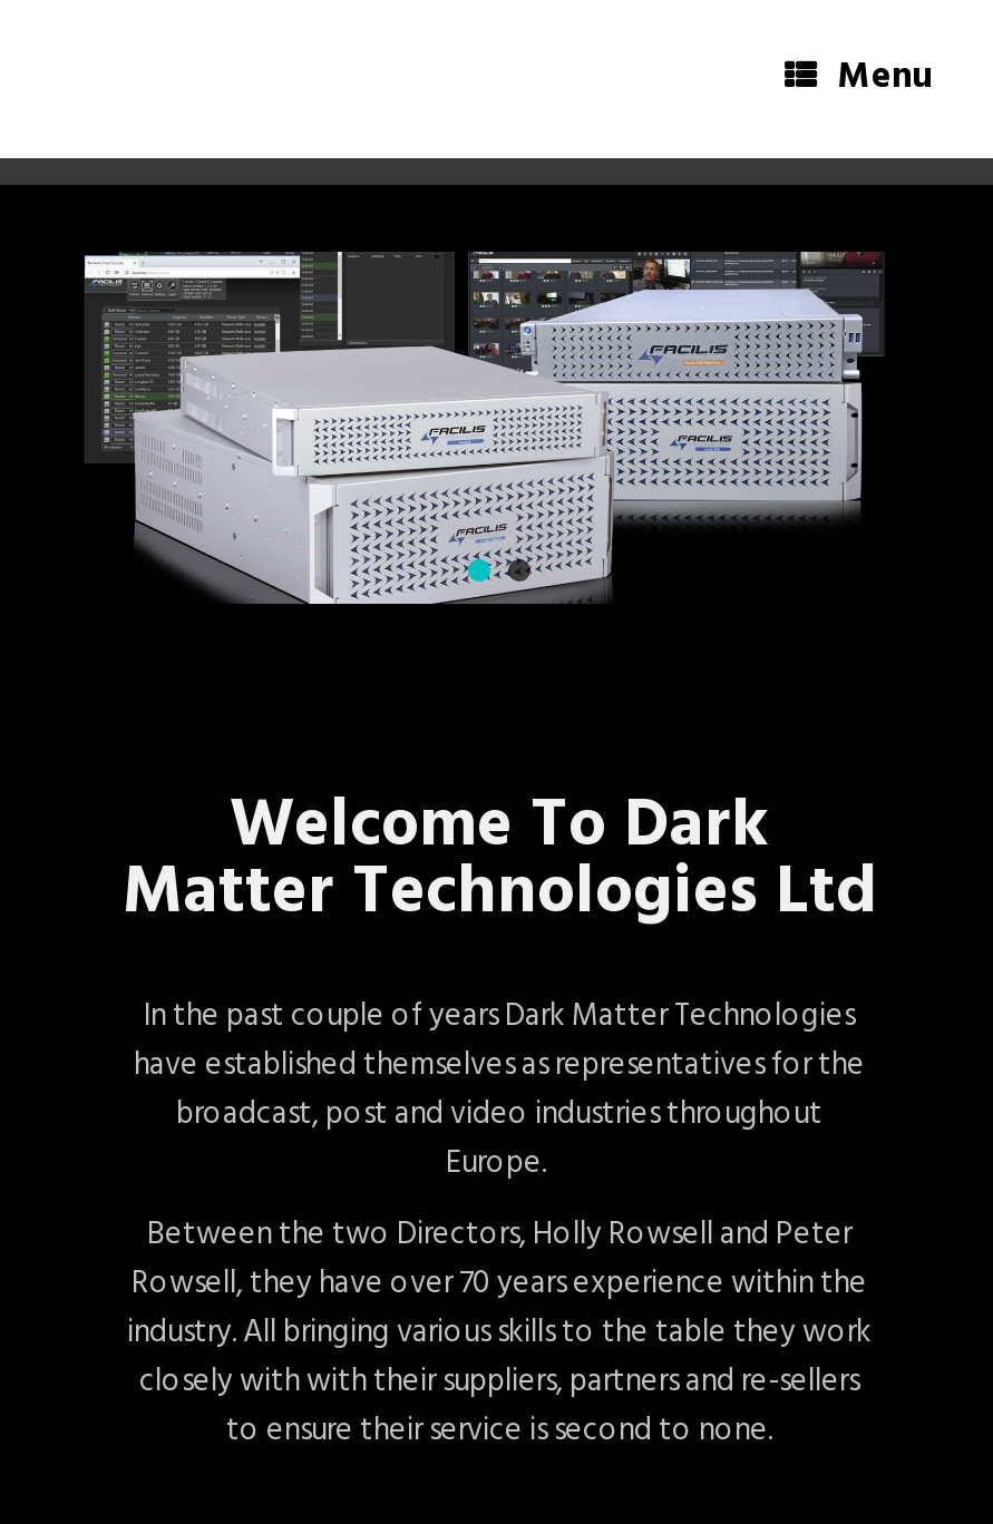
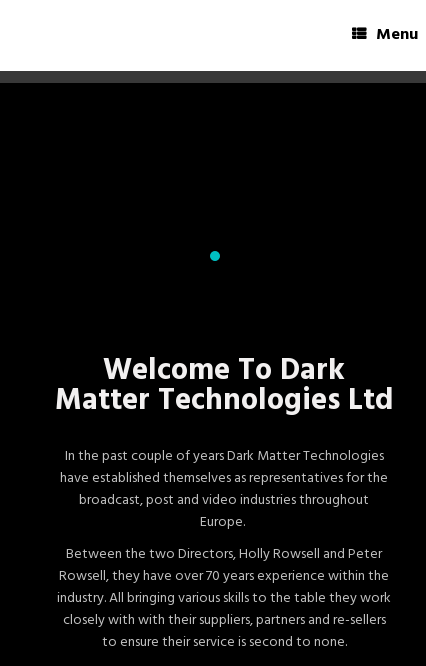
- [image]
